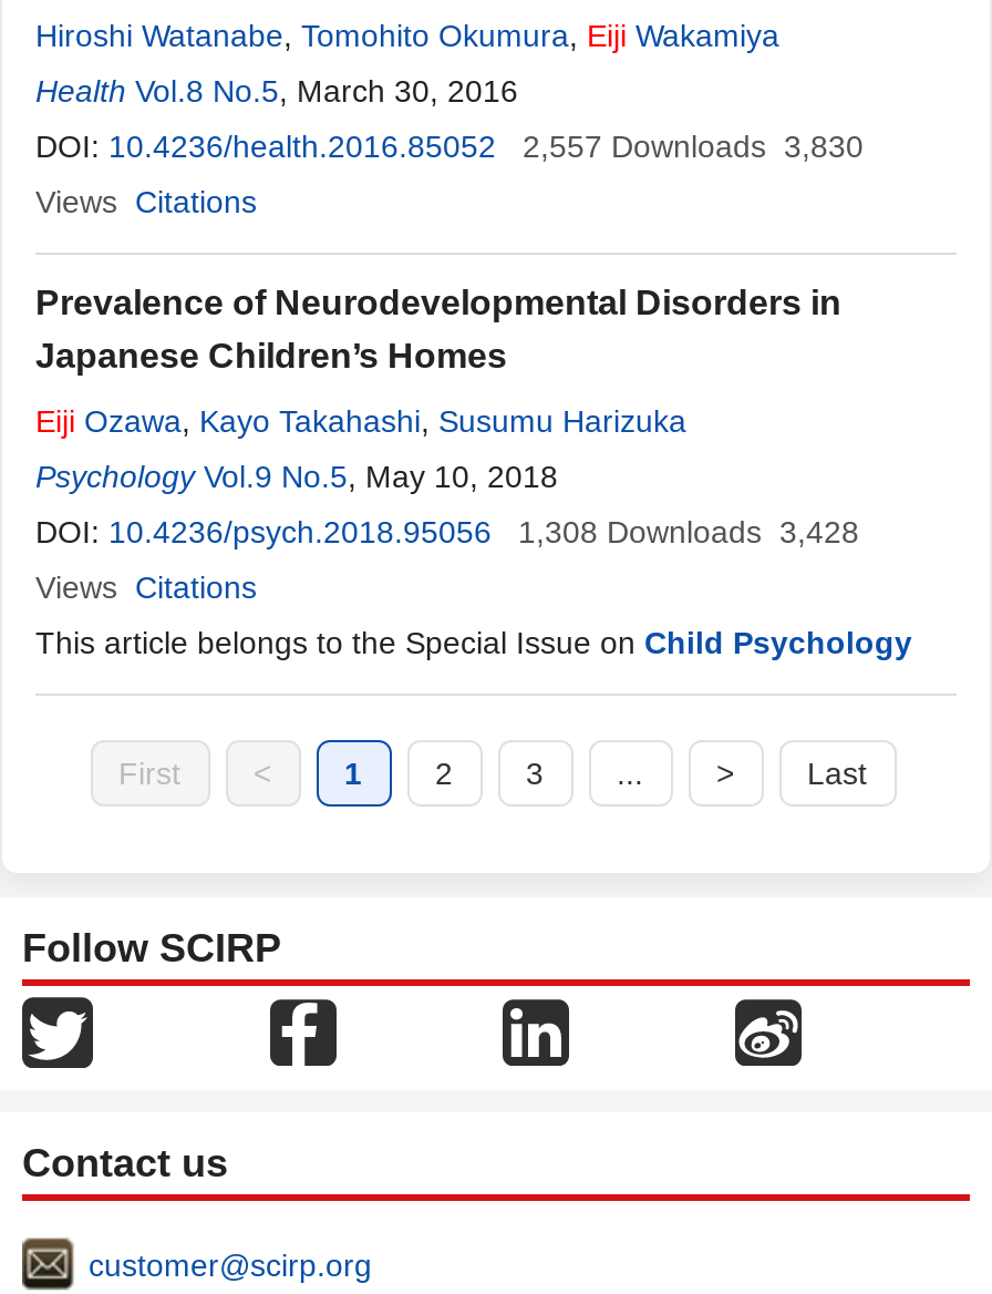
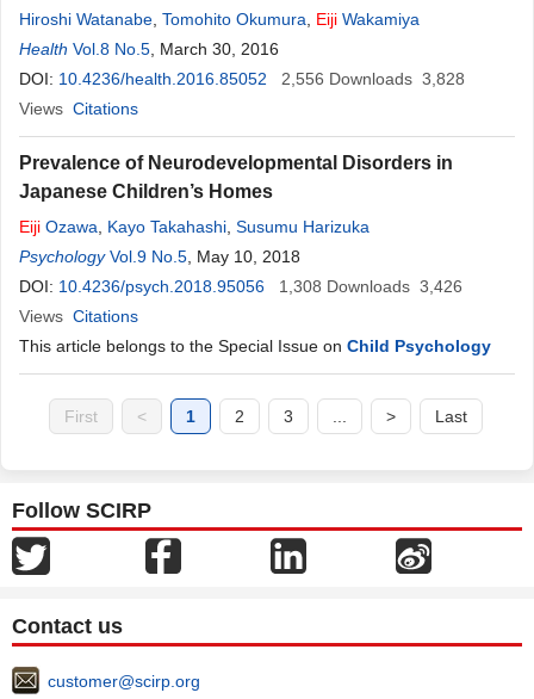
- DOI: 10.4236/health.2016.85052 2,557 Downloads 3,830
+ DOI: 10.4236/health.2016.85052 2,556 Downloads 3,828

- DOI: 10.4236/psych.2018.95056 1,308 Downloads 3,428
+ DOI: 10.4236/psych.2018.95056 1,308 Downloads 3,426
